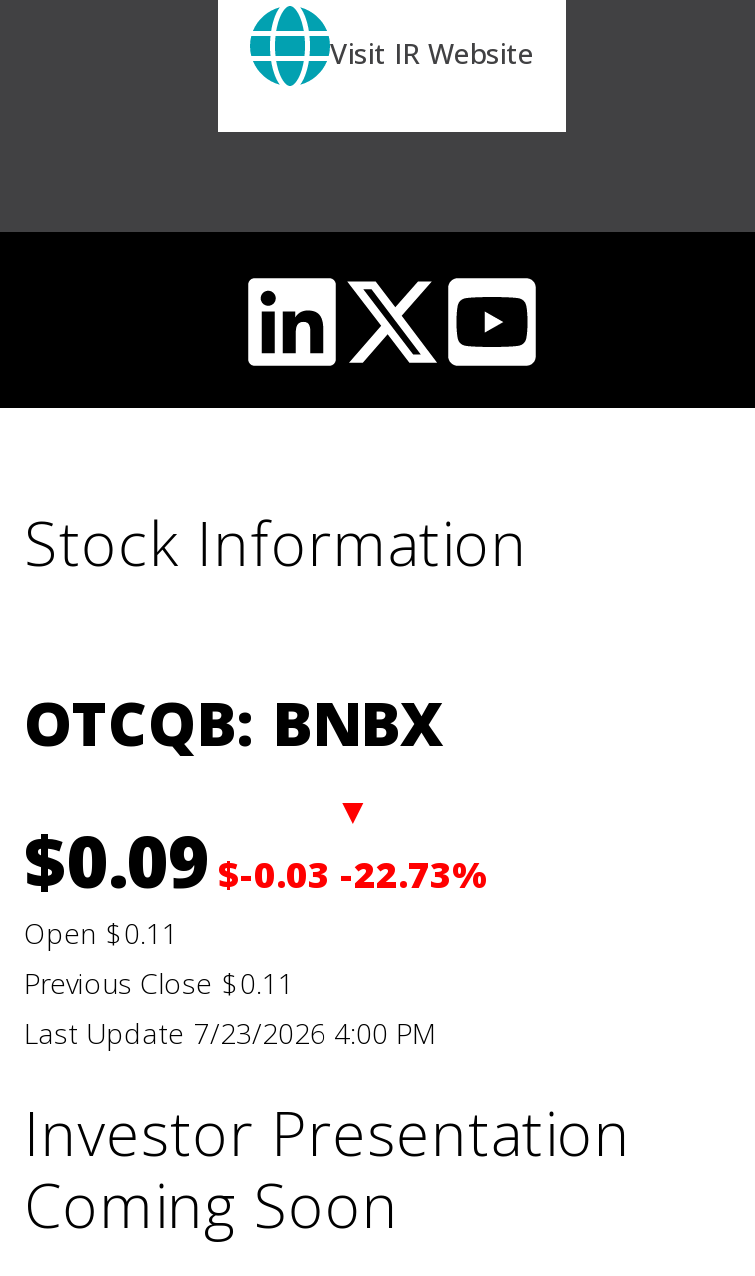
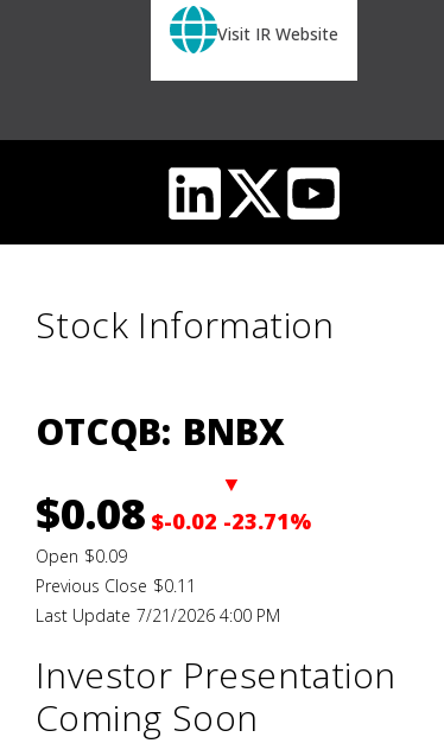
- $0.09
+ $0.08

- $-0.03 -22.73%
+ $-0.02 -23.71%

- Open $0.11
+ Open $0.09

- Last Update 7/23/2026 4:00 PM
+ Last Update 7/21/2026 4:00 PM
